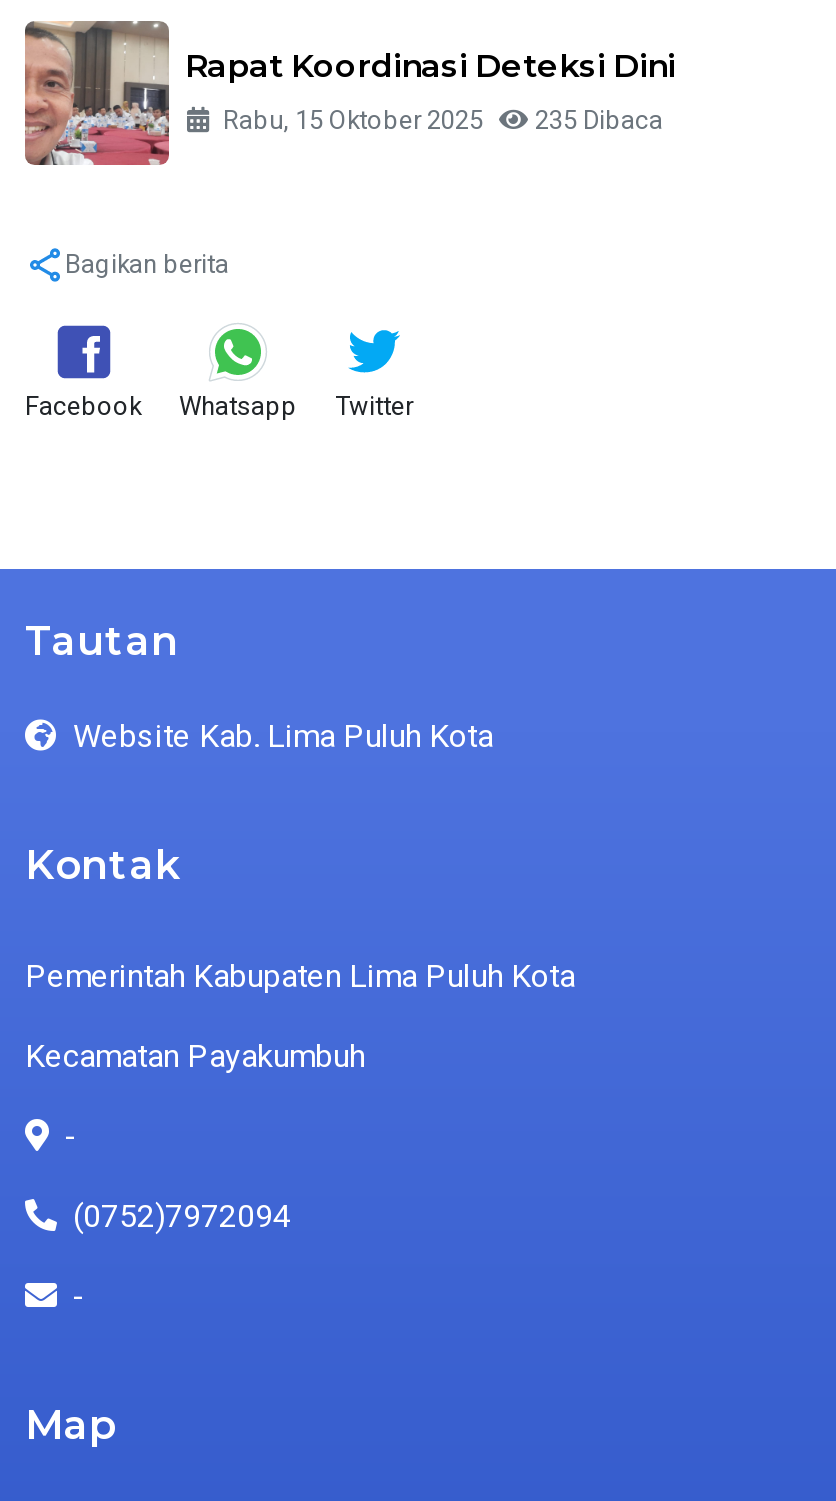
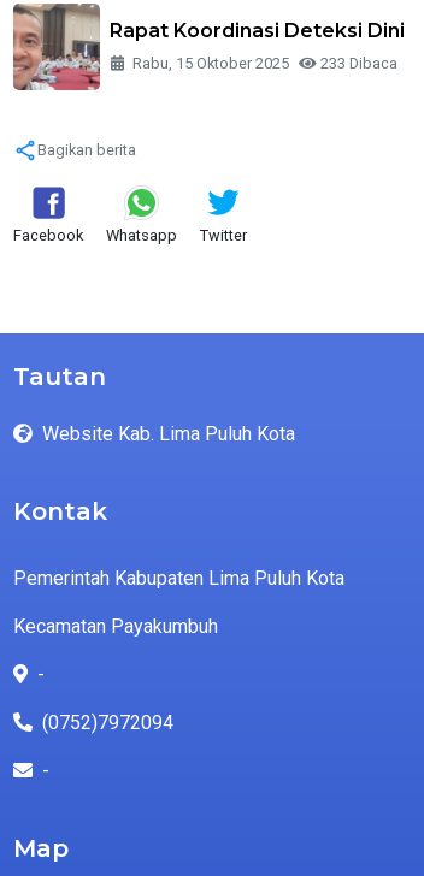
- Rabu, 15 Oktober 2025 235 Dibaca
+ Rabu, 15 Oktober 2025 233 Dibaca
